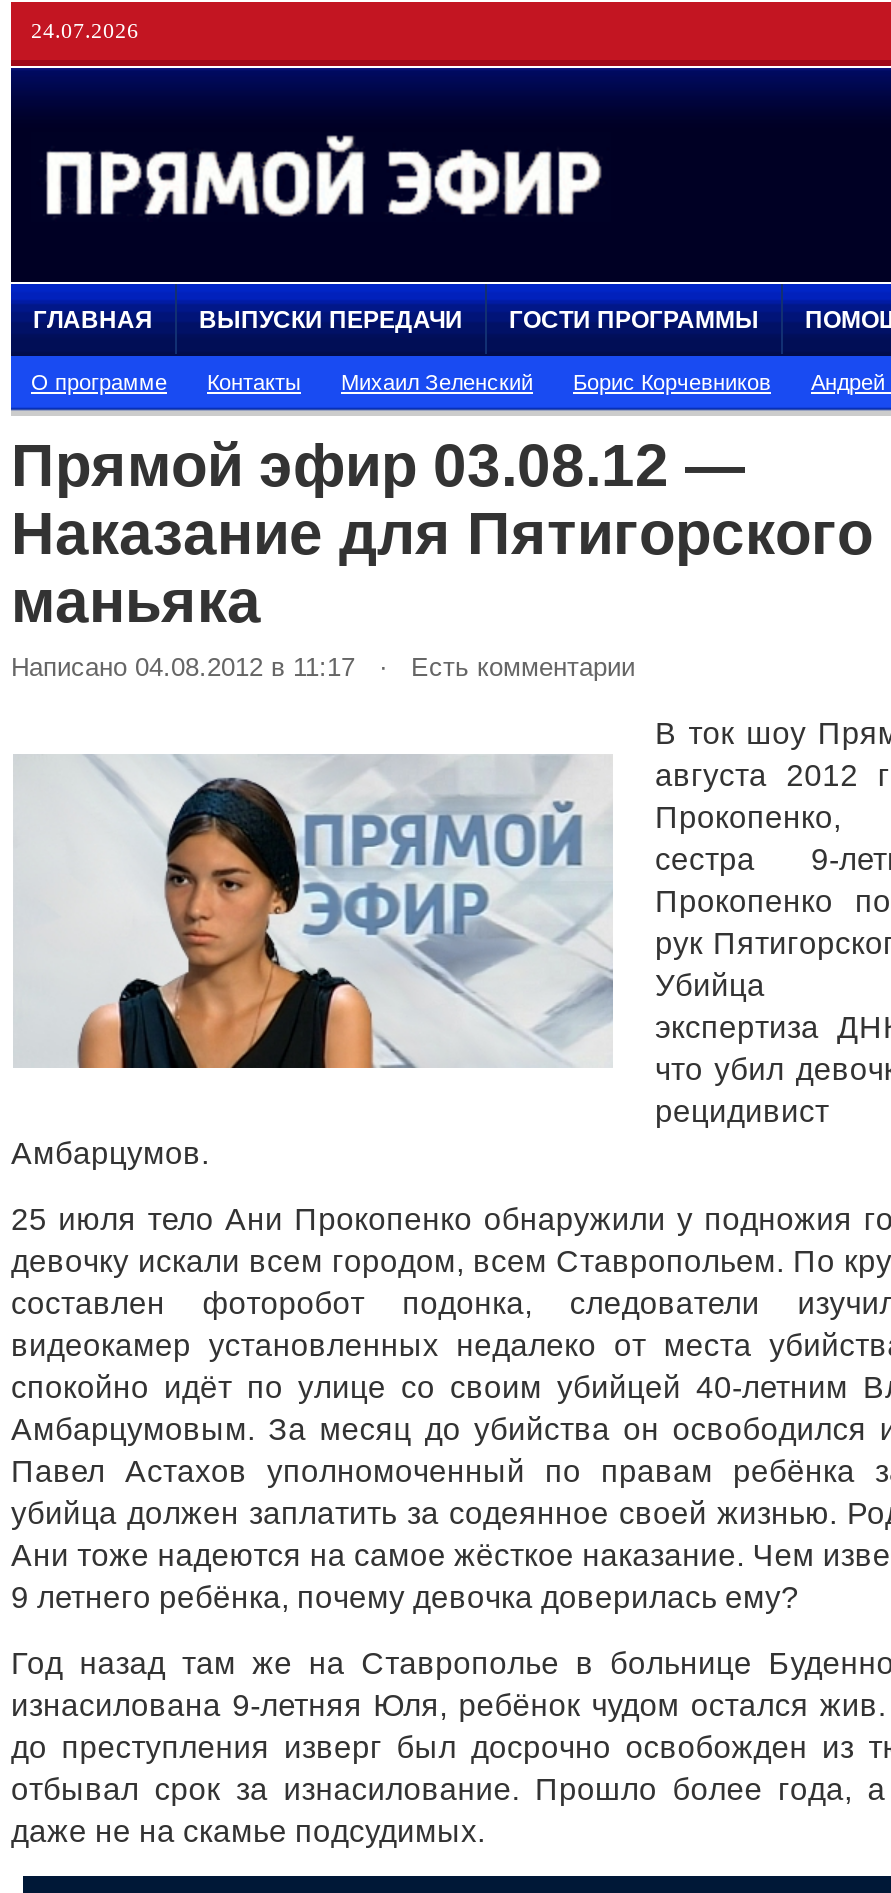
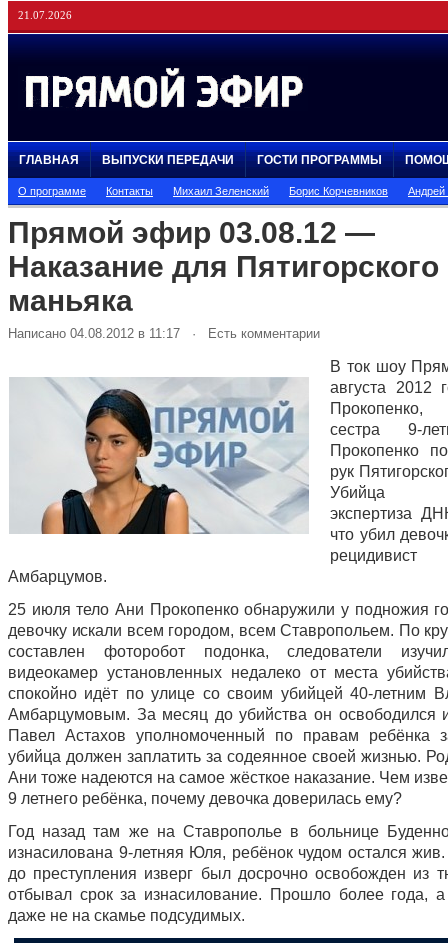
- 24.07.2026
+ 21.07.2026
